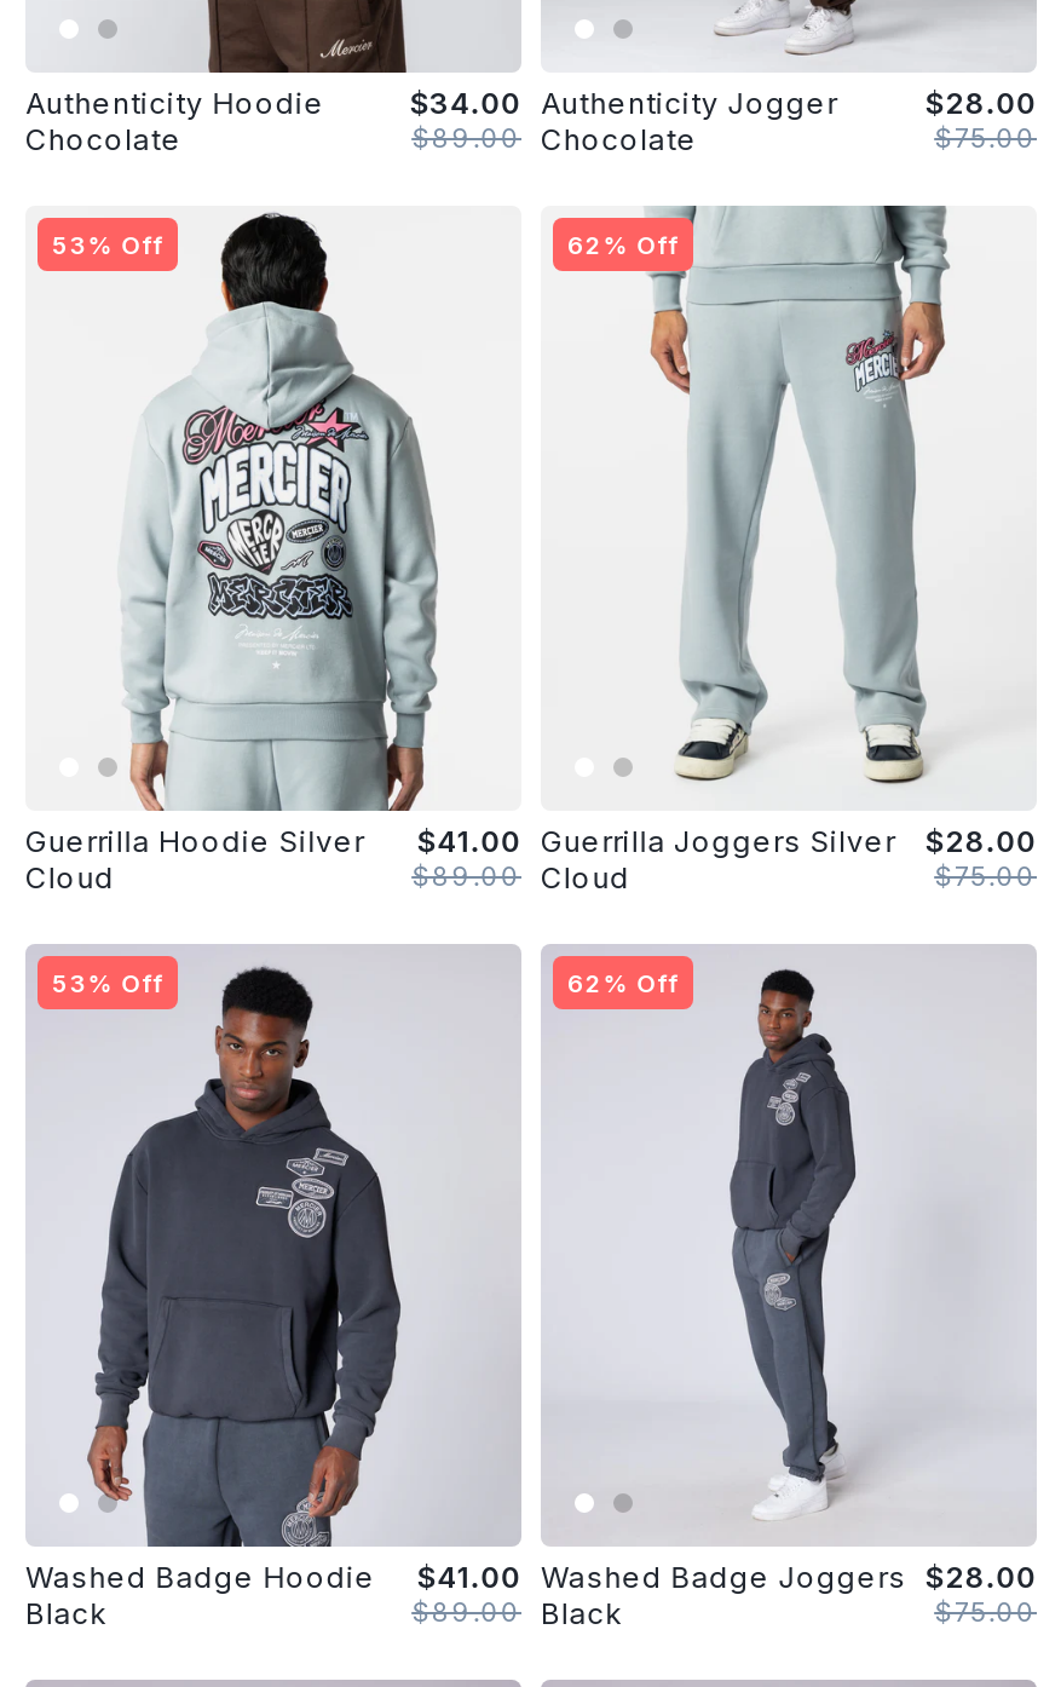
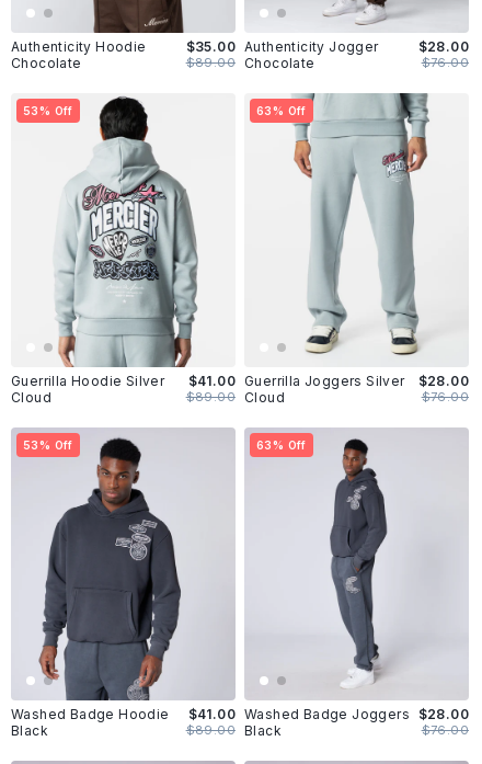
- $34.00 Authenticity Jogger
+ $35.00 Authenticity Jogger

- $75.00
+ $76.00

- 62% Off
+ 63% Off

- $75.00
+ $76.00

- 62% Off
+ 63% Off

- $75.00
+ $76.00
